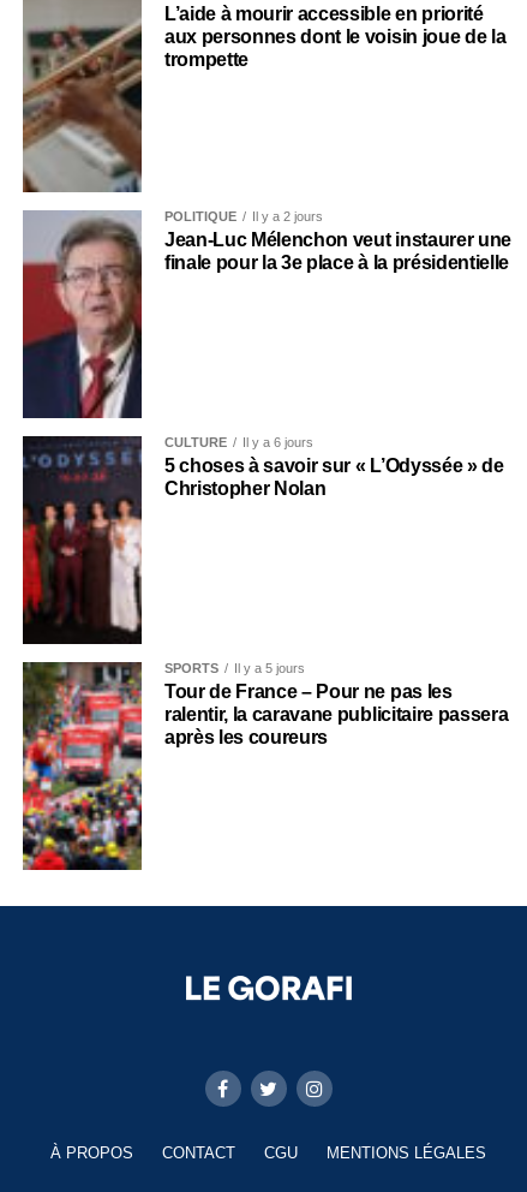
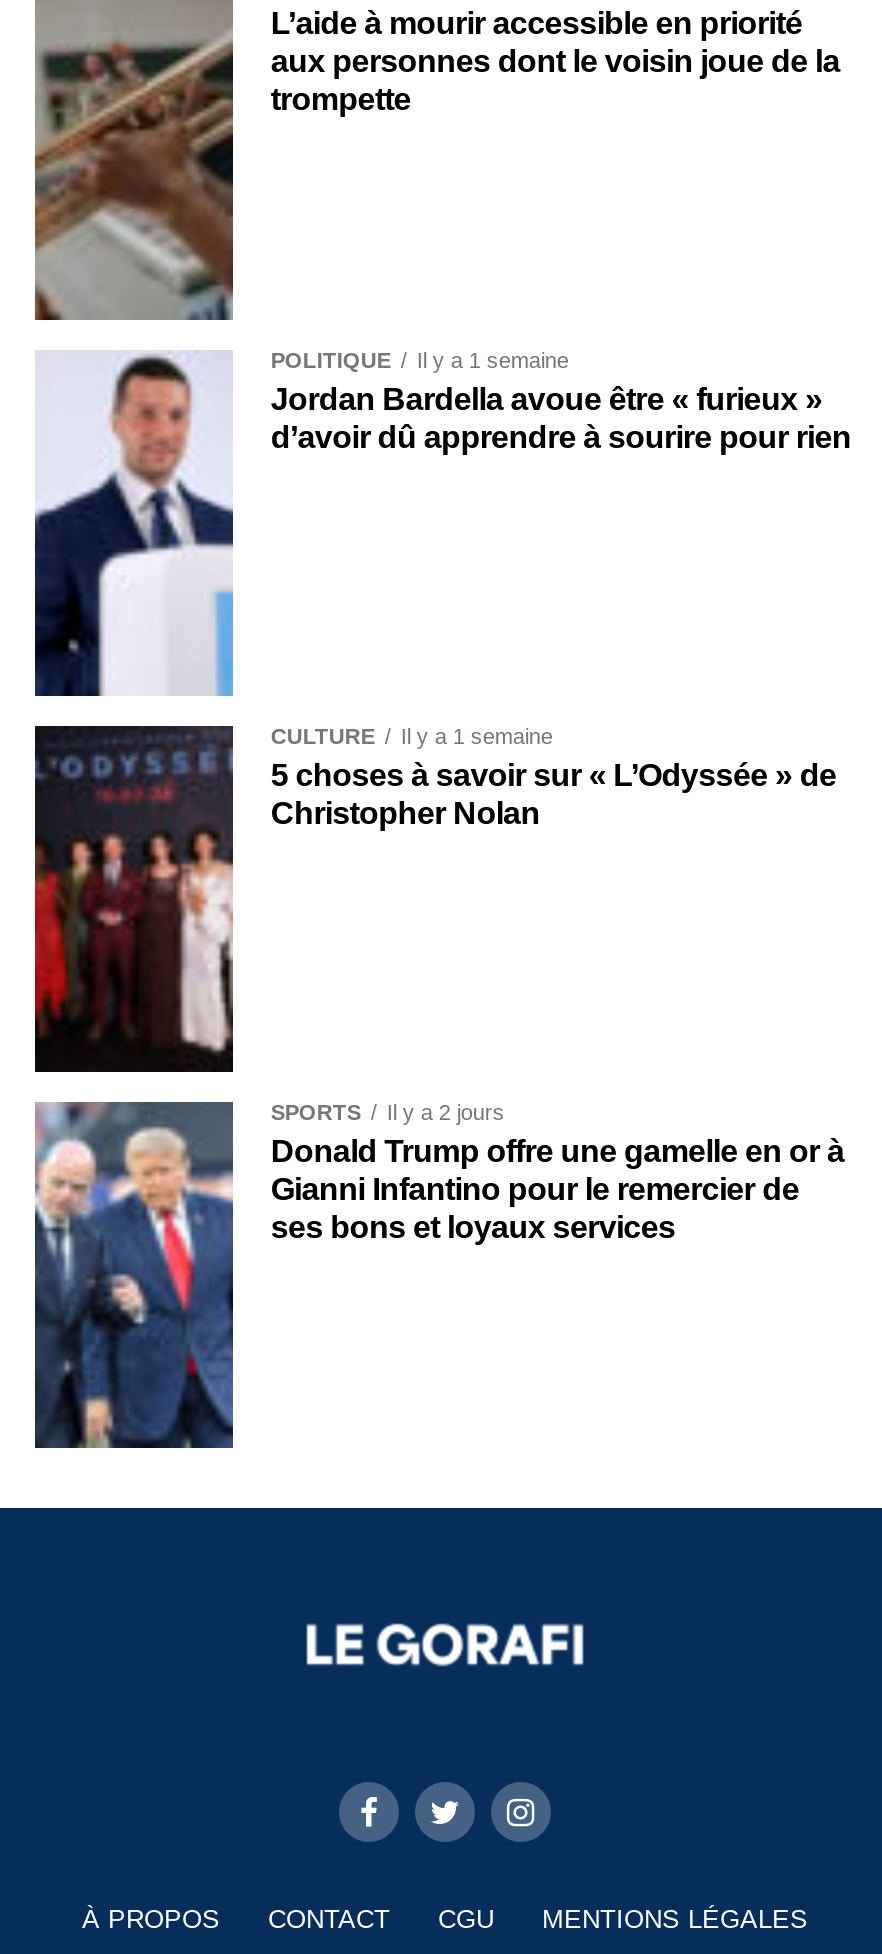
- [image]
- Il y a 2 jours
- Jean-Luc Mélenchon veut instaurer une
- finale pour la 3e place à la présidentielle
+ [image]
+ Il y a 1 semaine
+ Jordan Bardella avoue être « furieux »
+ d’avoir dû apprendre à sourire pour rien

- CULTURE Il y a 6 jours
+ CULTURE Il y a 1 semaine

- [image]
- Il y a 5 jours
- Tour de France – Pour ne pas les
- ralentir, la caravane publicitaire passera
- après les coureurs
+ [image]
+ Il y a 2 jours
+ Donald Trump offre une gamelle en or à
+ Gianni Infantino pour le remercier de
+ ses bons et loyaux services
